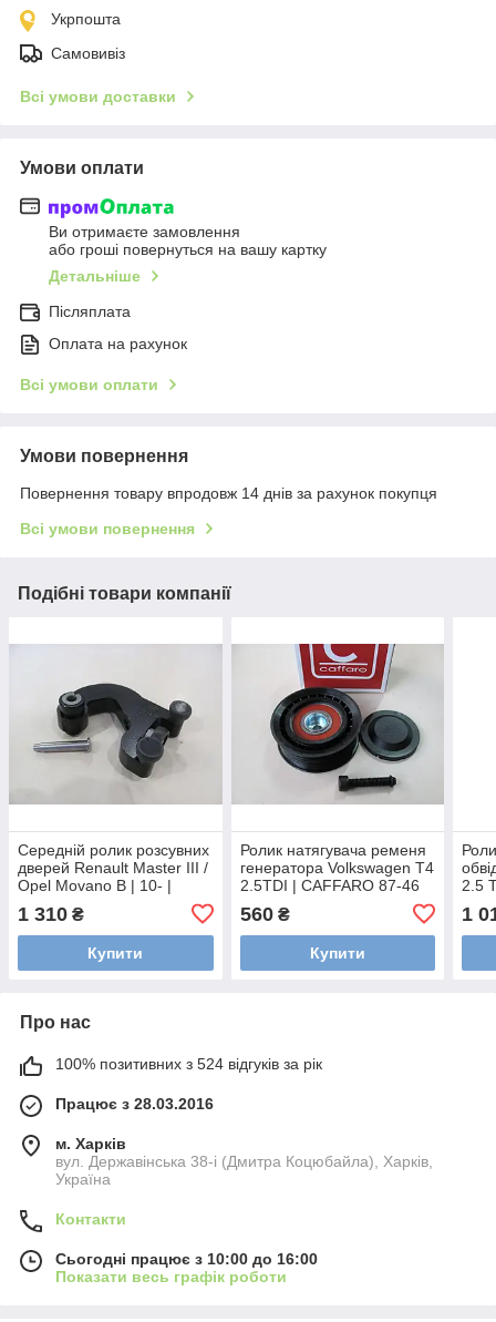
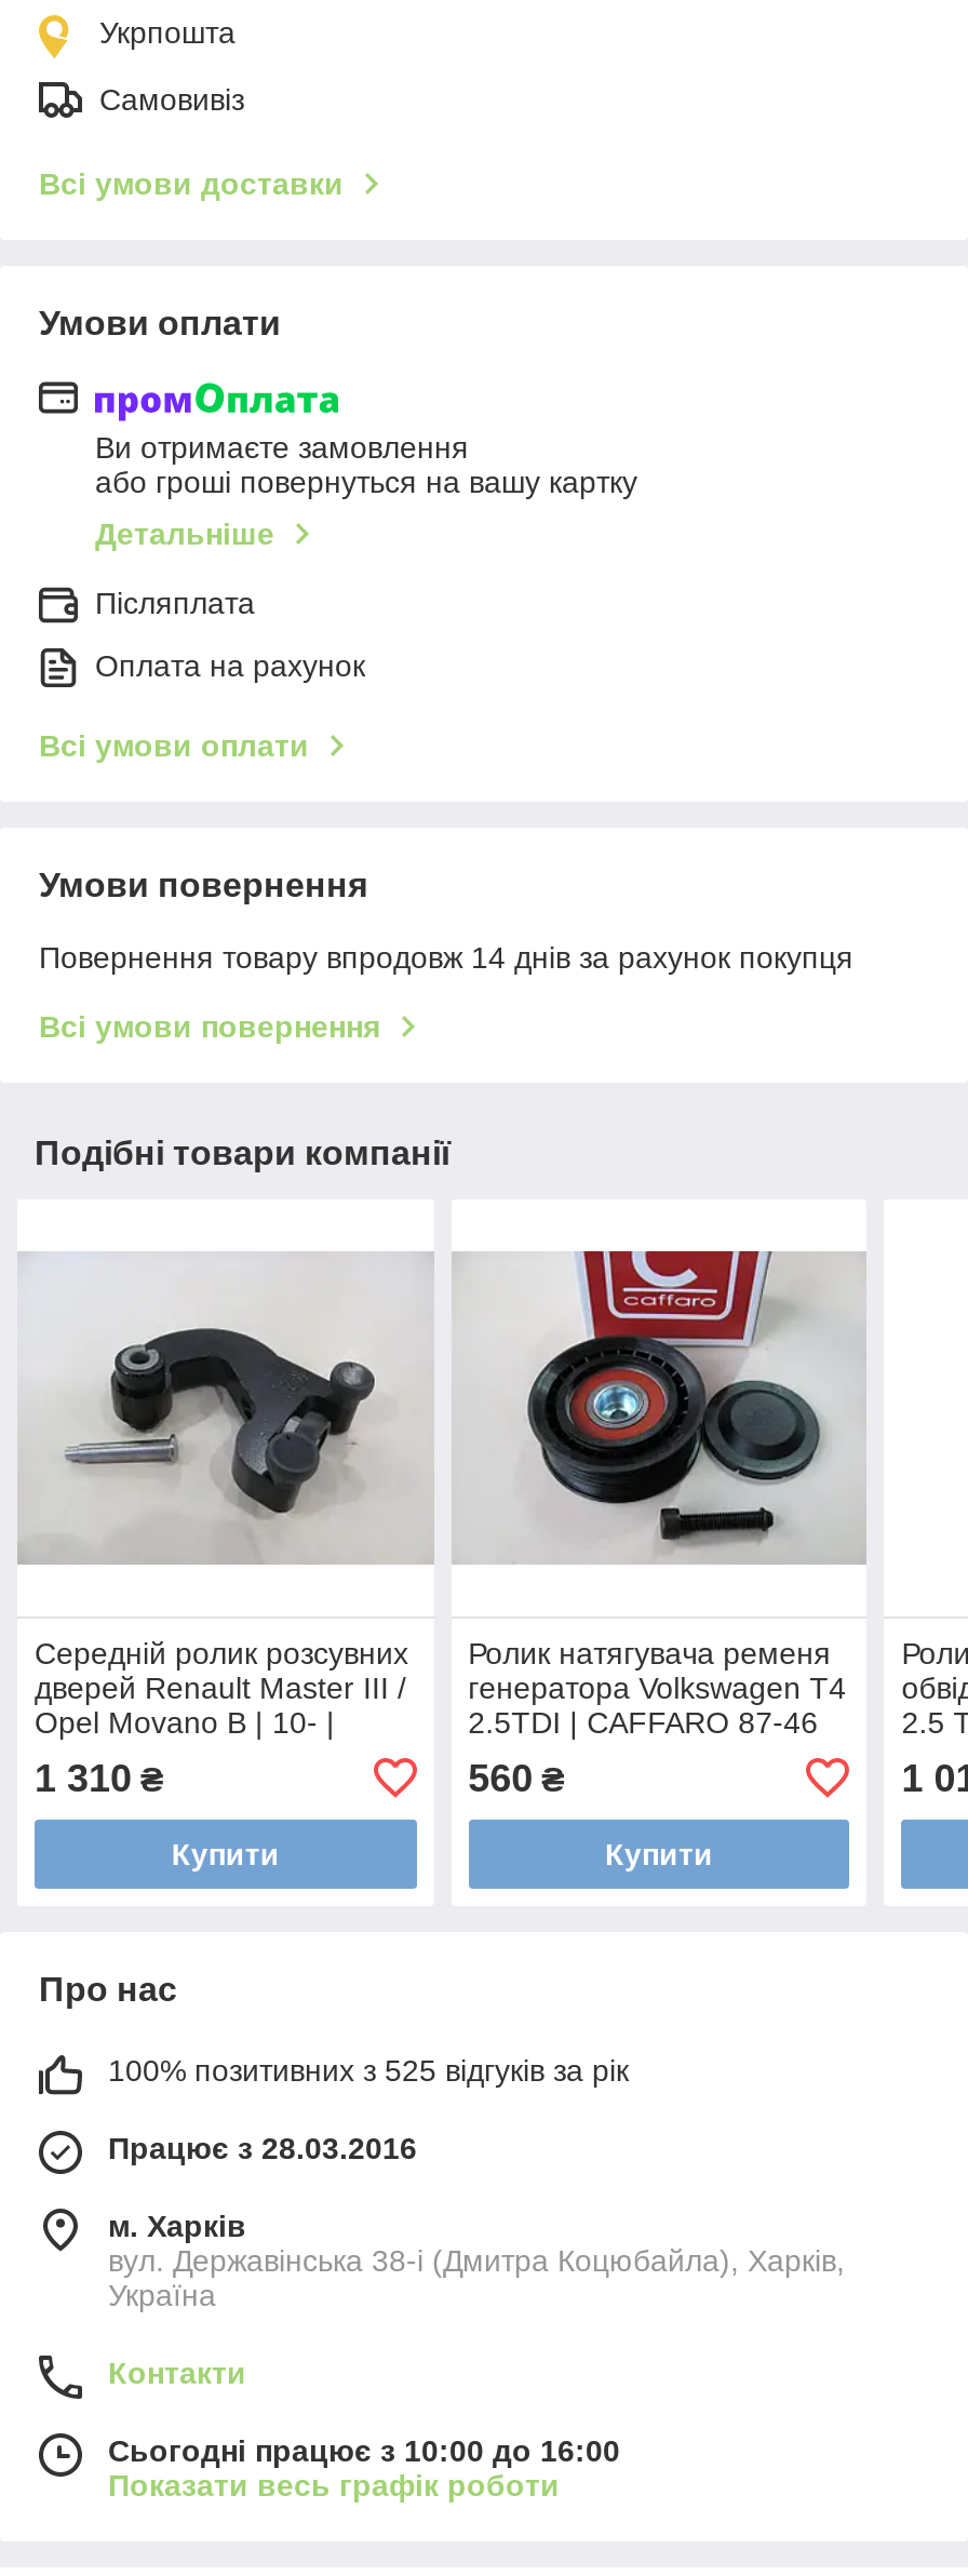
- 100% позитивних з 524 відгуків за рік
+ 100% позитивних з 525 відгуків за рік
